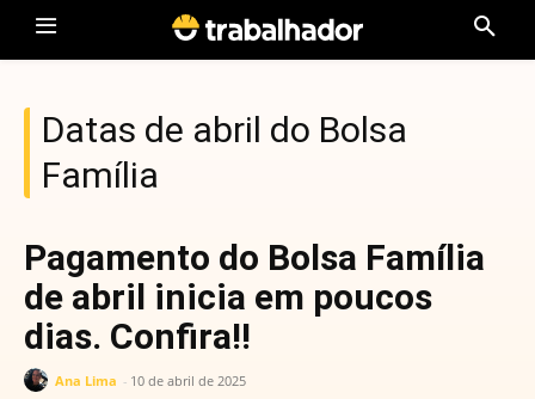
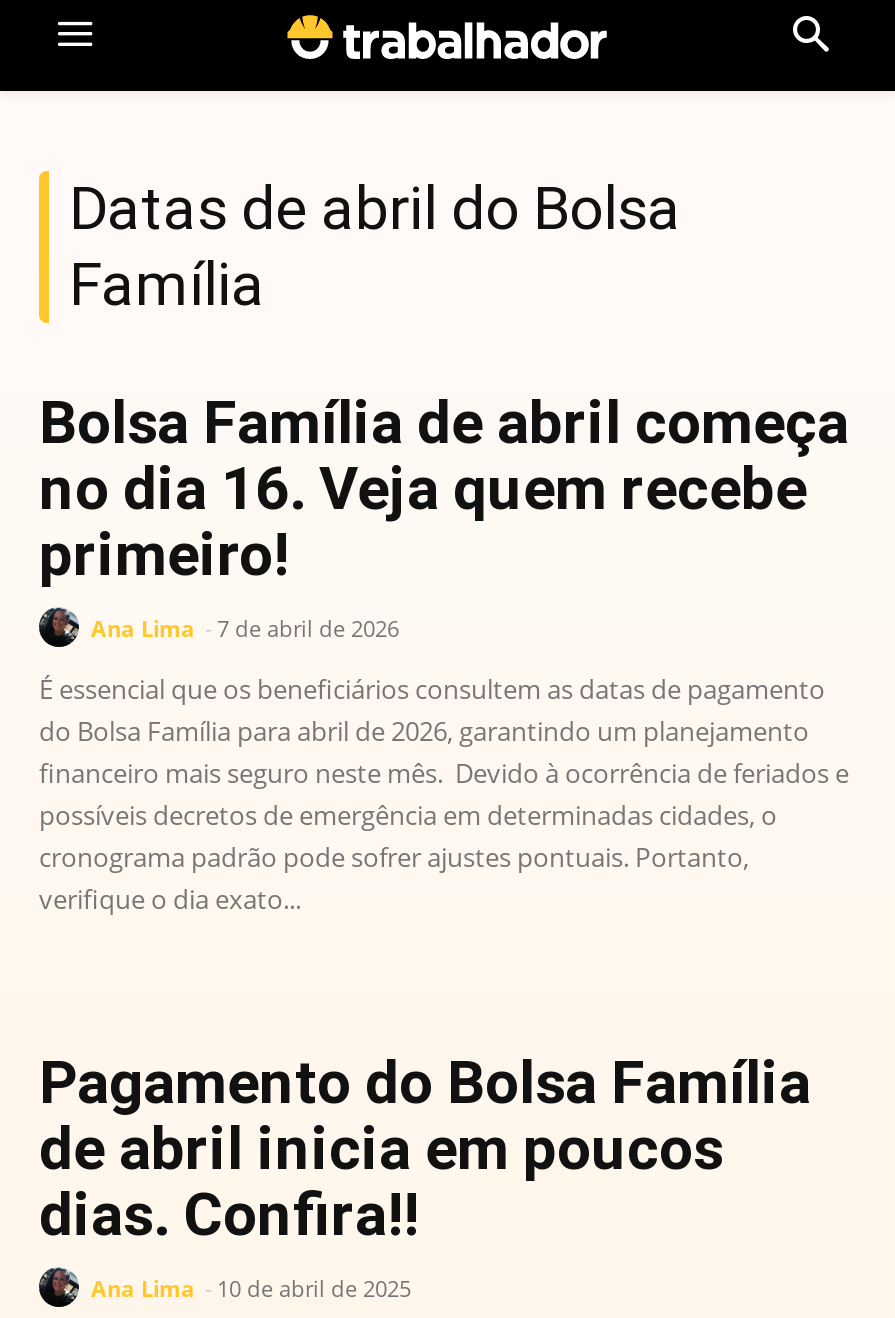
+ Bolsa Família de abril começa
+ no dia 16. Veja quem recebe
+ primeiro!
+ Ana Lima - 7 de abril de 2026
+ É essencial que os beneficiários consultem as datas de pagamento
+ do Bolsa Família para abril de 2026, garantindo um planejamento
+ financeiro mais seguro neste mês. Devido à ocorrência de feriados e
+ possíveis decretos de emergência em determinadas cidades, o
+ cronograma padrão pode sofrer ajustes pontuais. Portanto,
+ verifique o dia exato...
